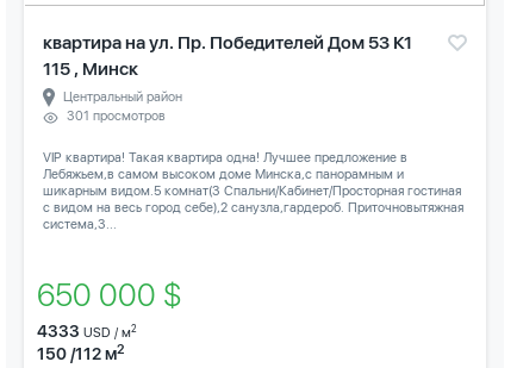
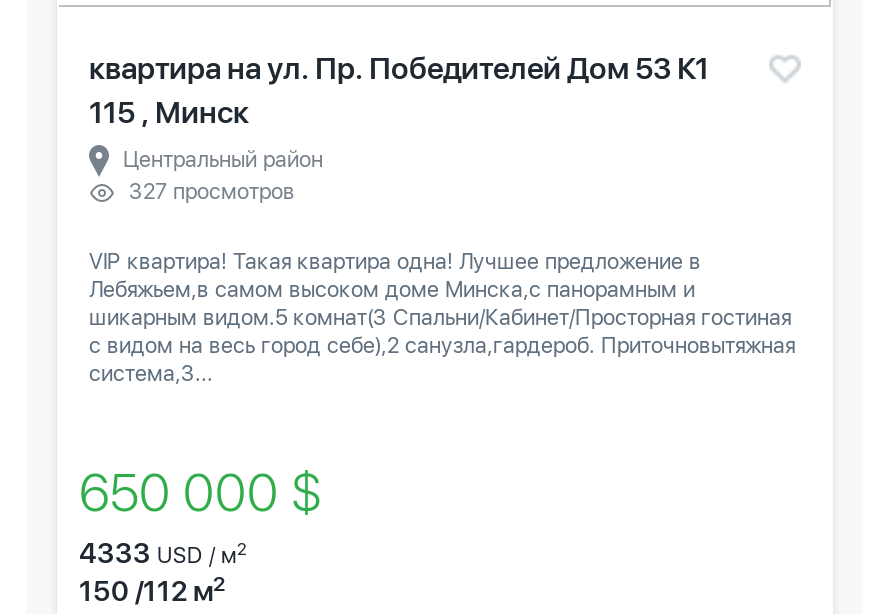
- 301 просмотров
+ 327 просмотров
